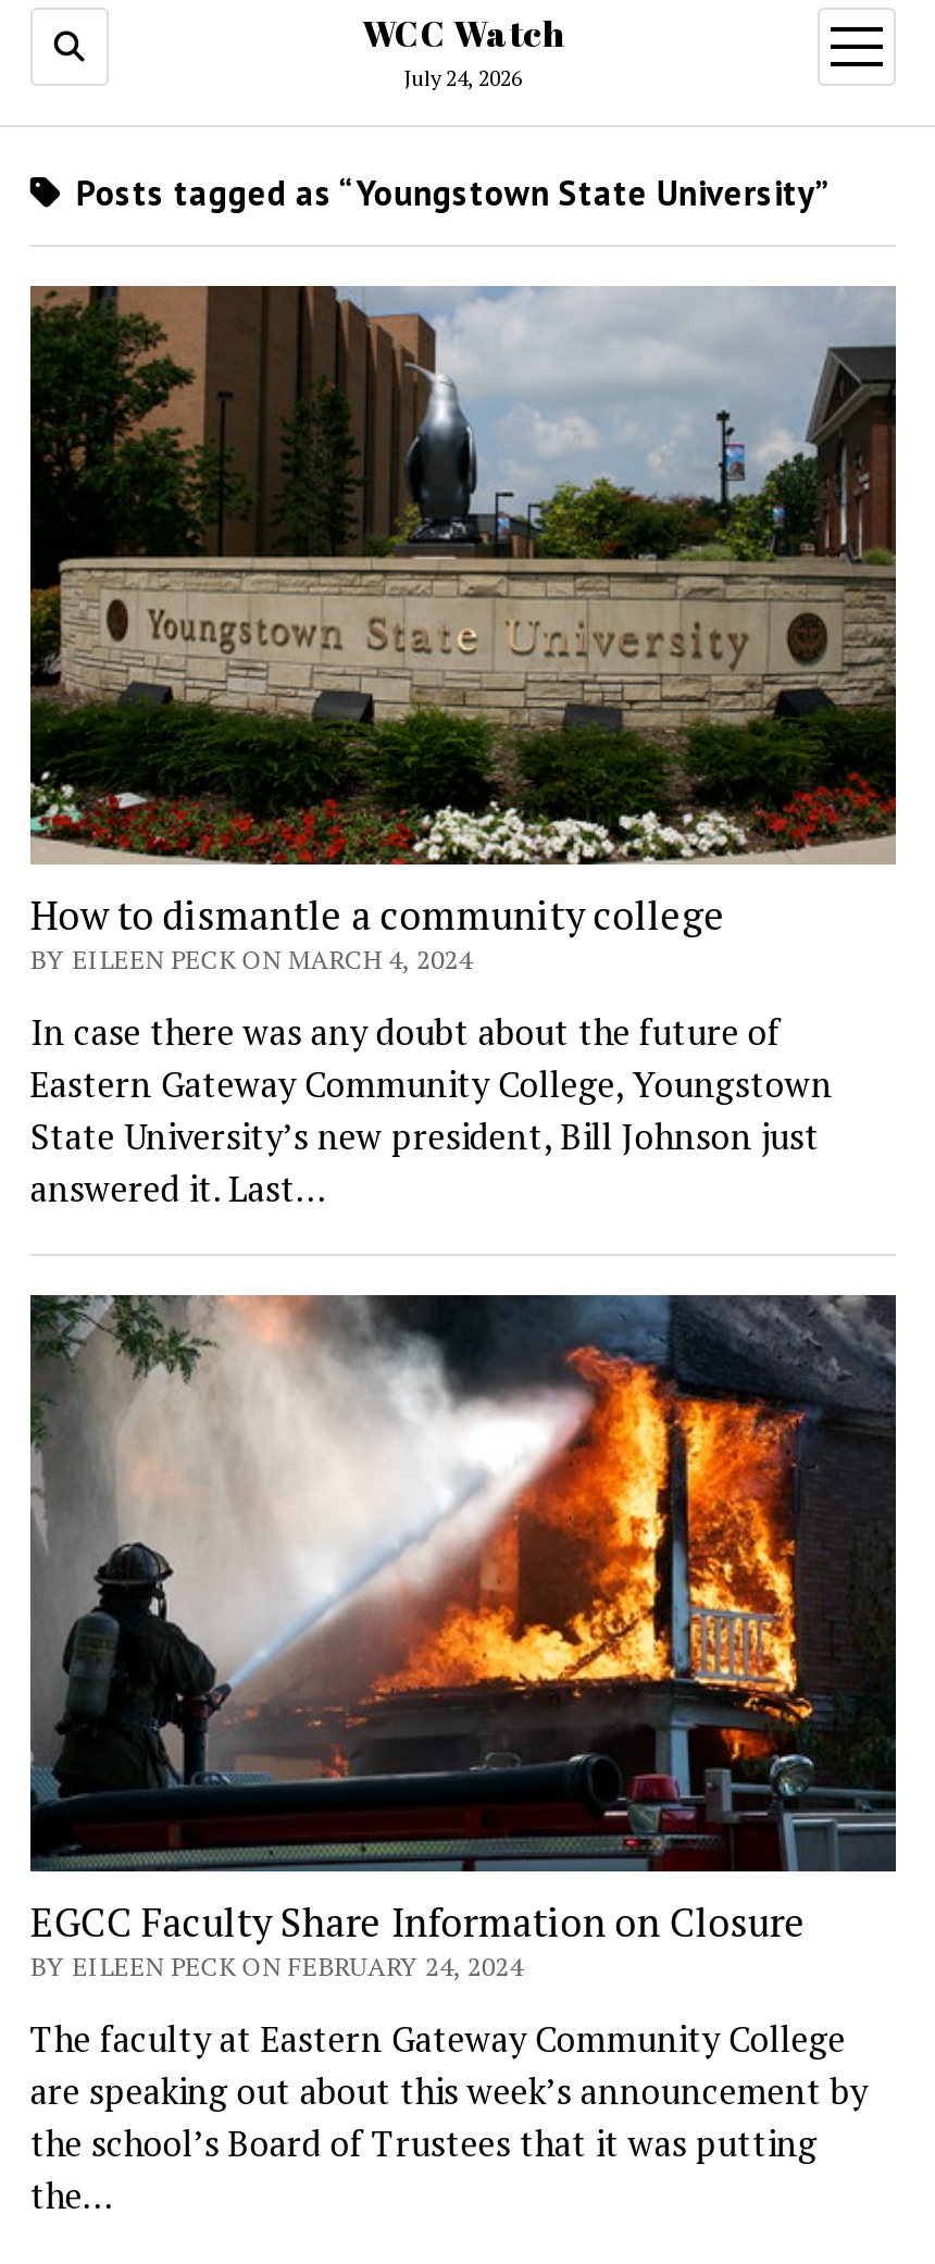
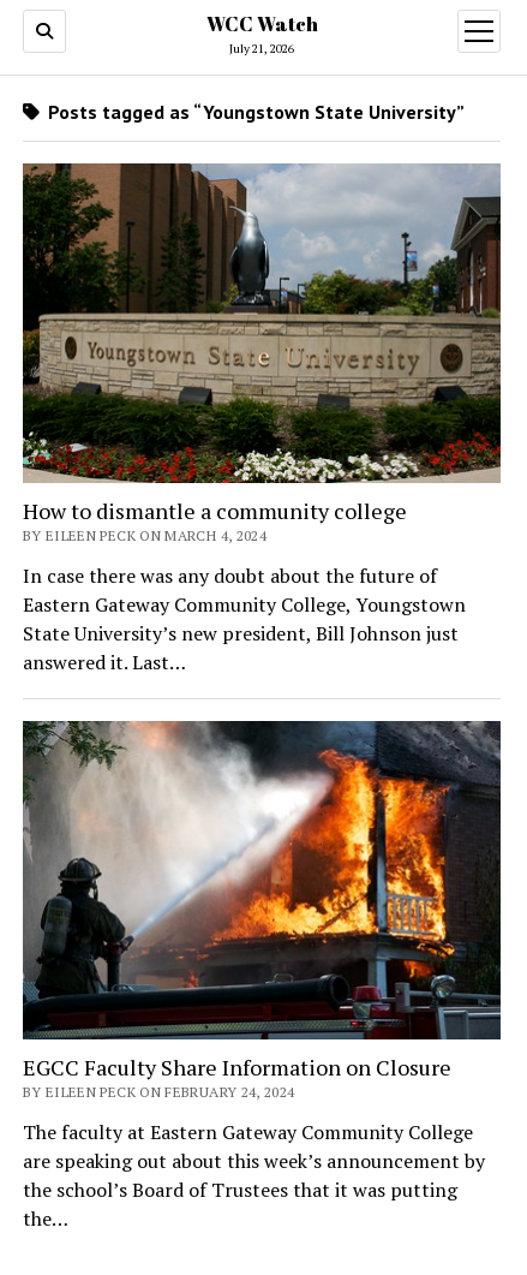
- July 24, 2026
+ July 21, 2026
